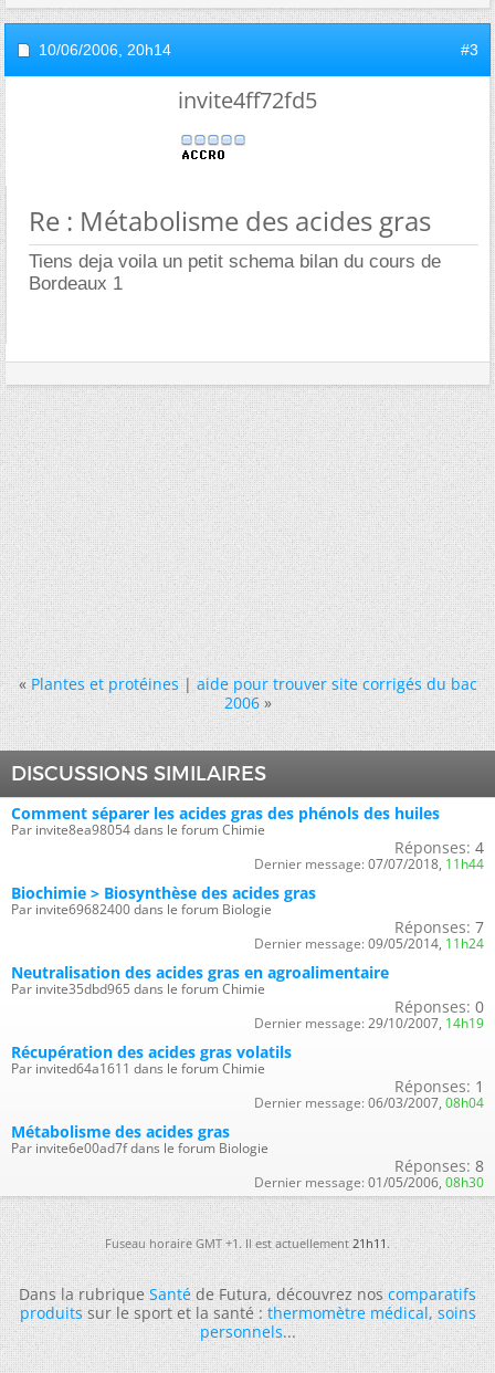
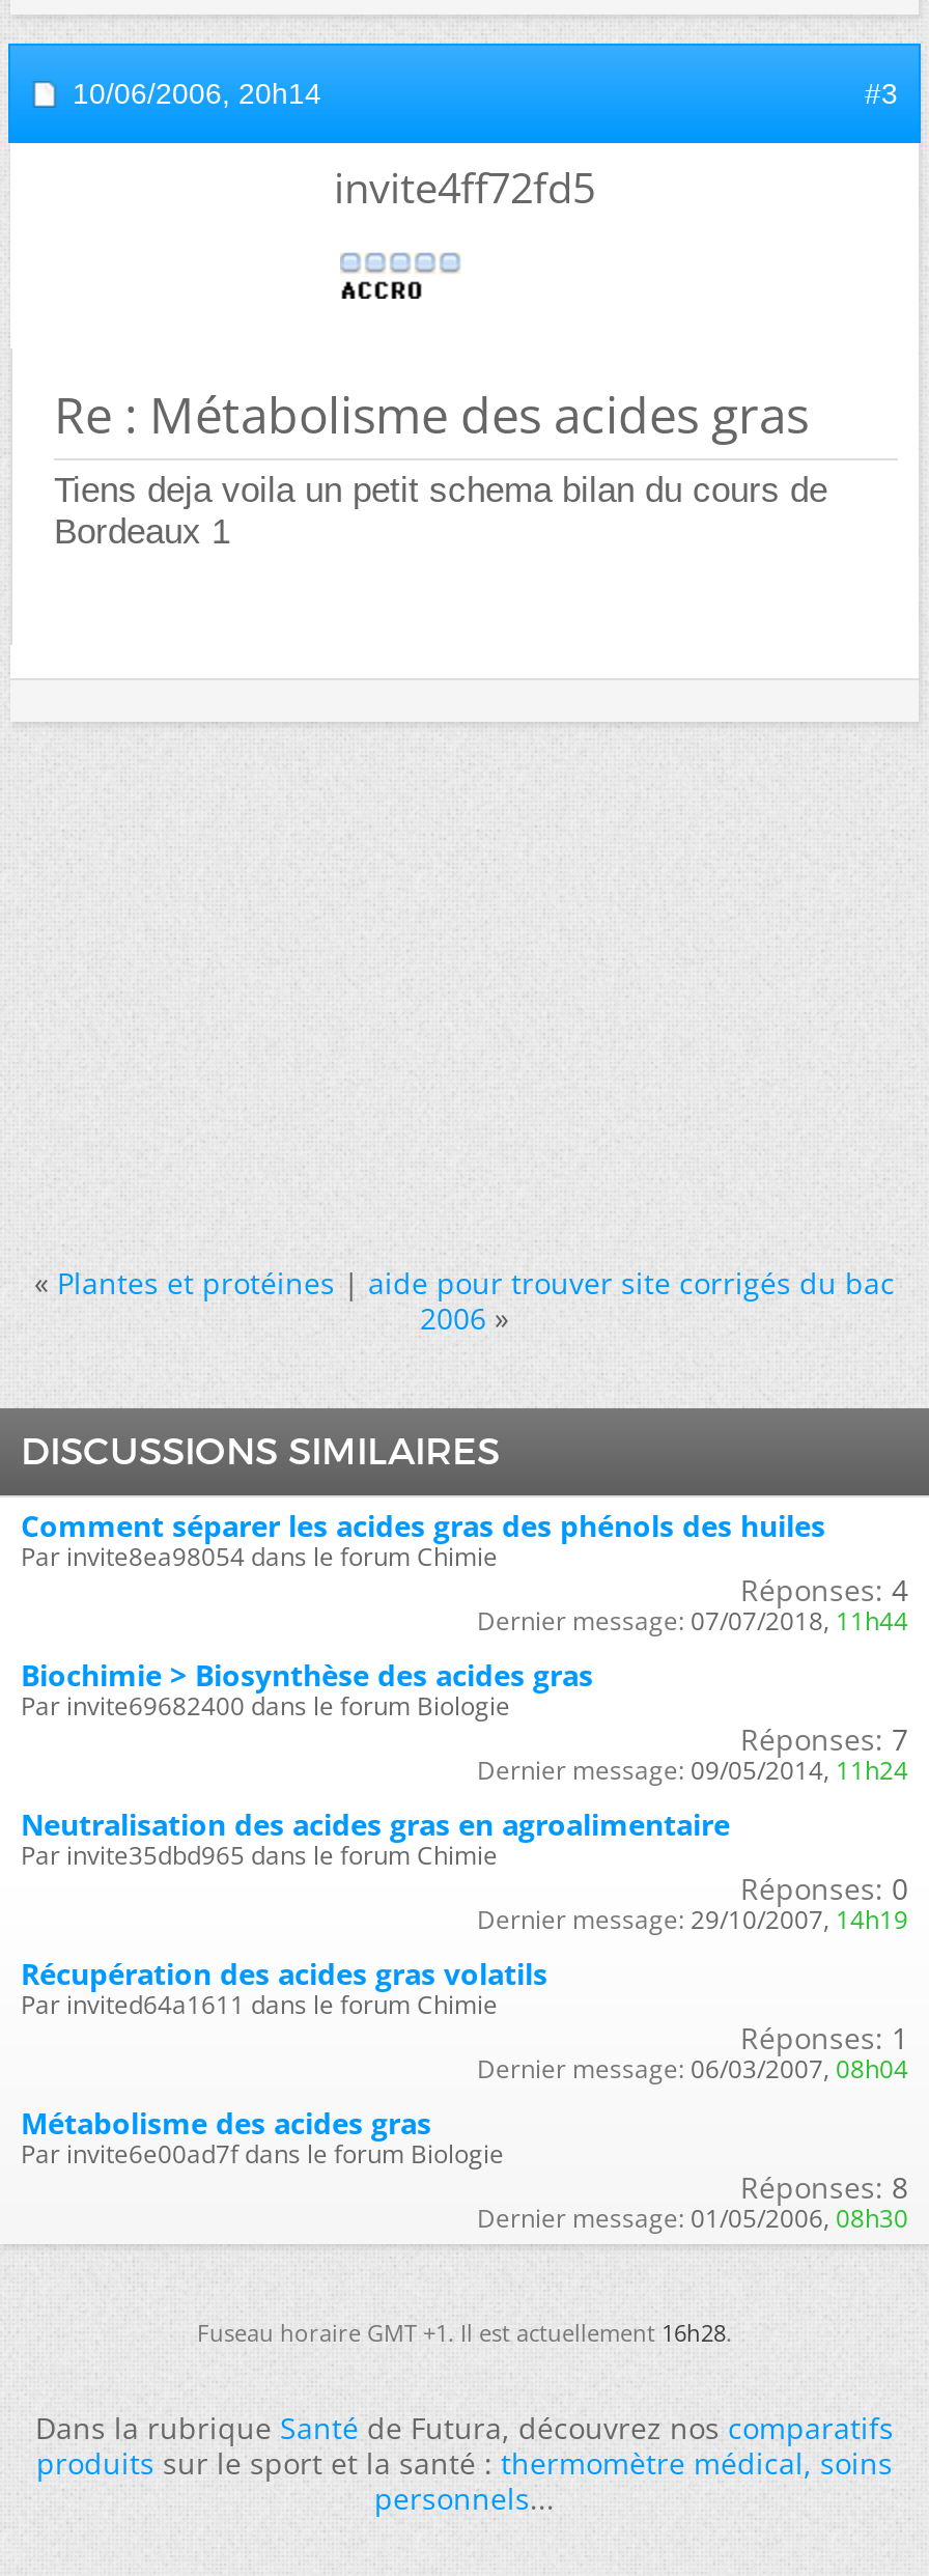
- Fuseau horaire GMT +1. Il est actuellement 21h11.
+ Fuseau horaire GMT +1. Il est actuellement 16h28.
